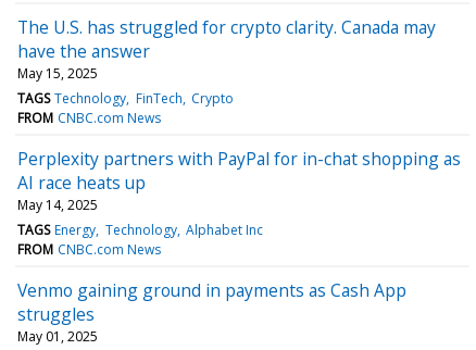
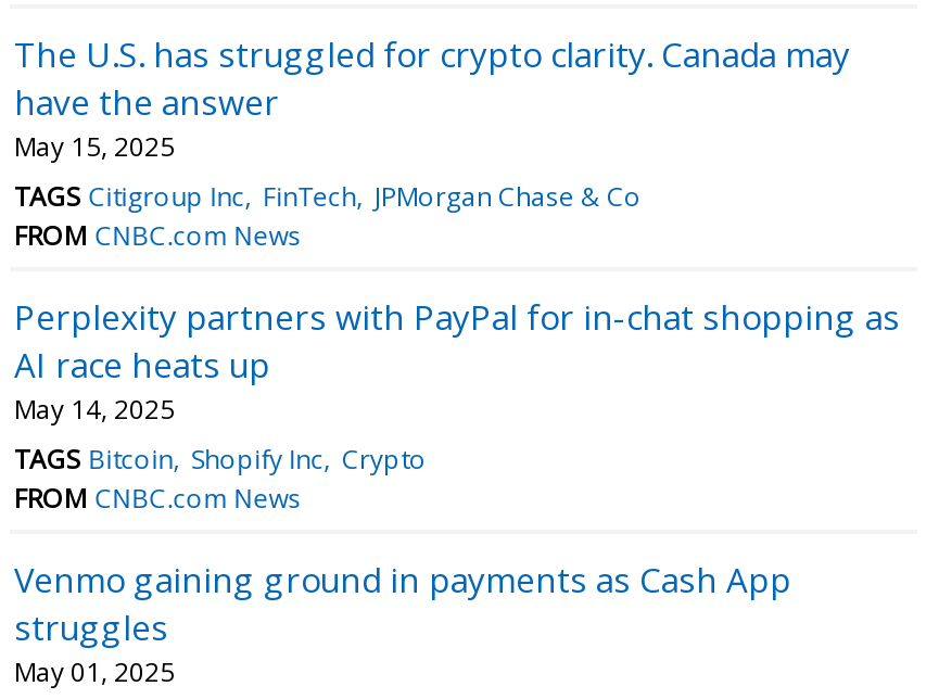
- TAGS Technology FinTech Crypto
+ TAGS Citigroup Inc FinTech JPMorgan Chase & Co

- TAGS Energy Technology Alphabet Inc
+ TAGS Bitcoin Shopify Inc Crypto
